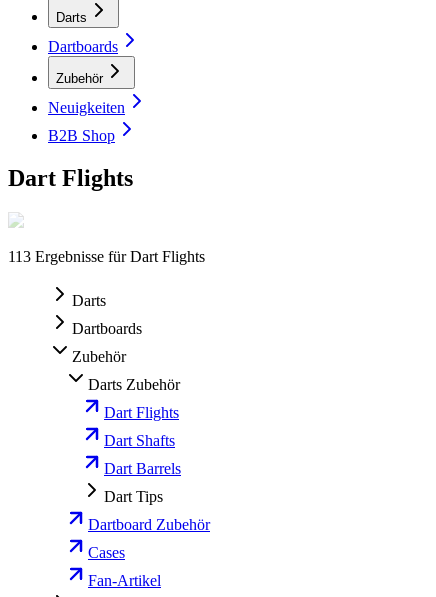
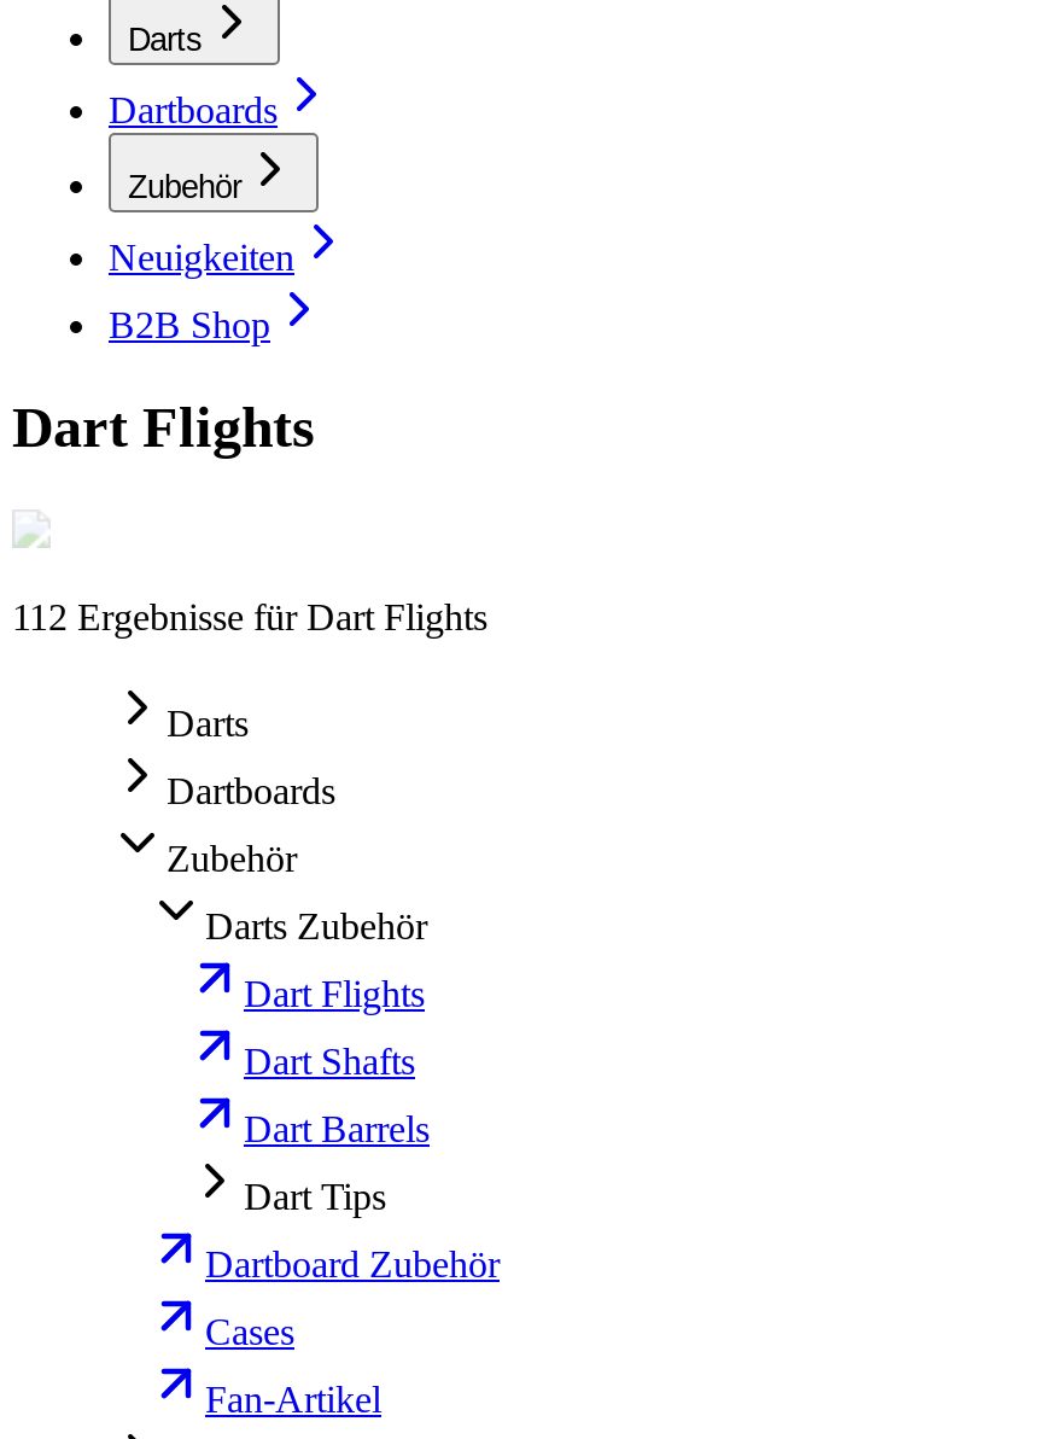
- 113 Ergebnisse für Dart Flights
+ 112 Ergebnisse für Dart Flights
